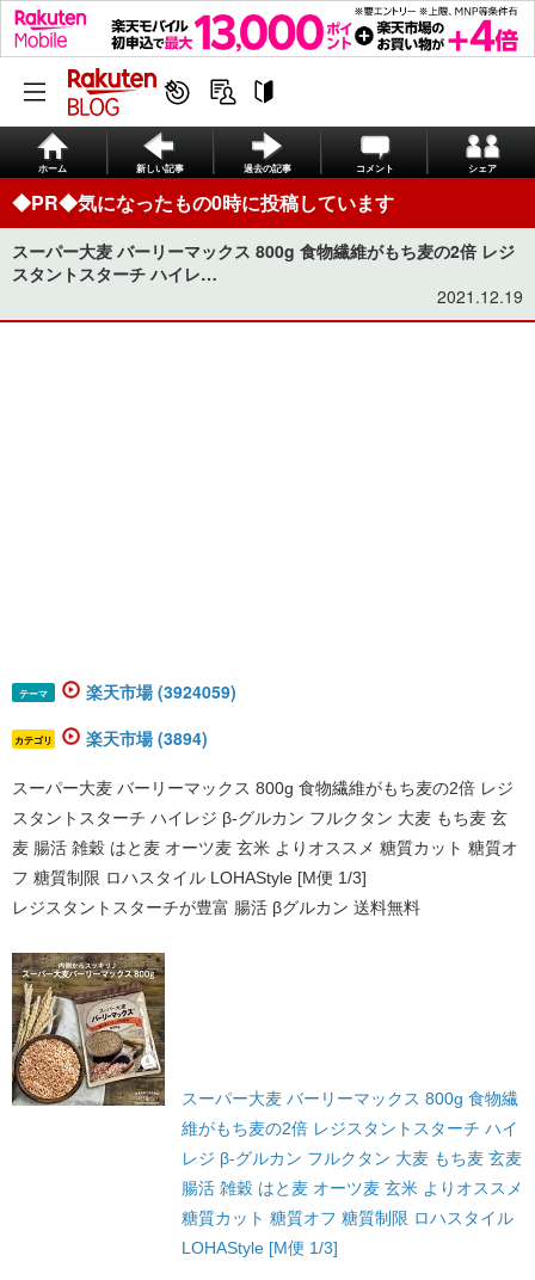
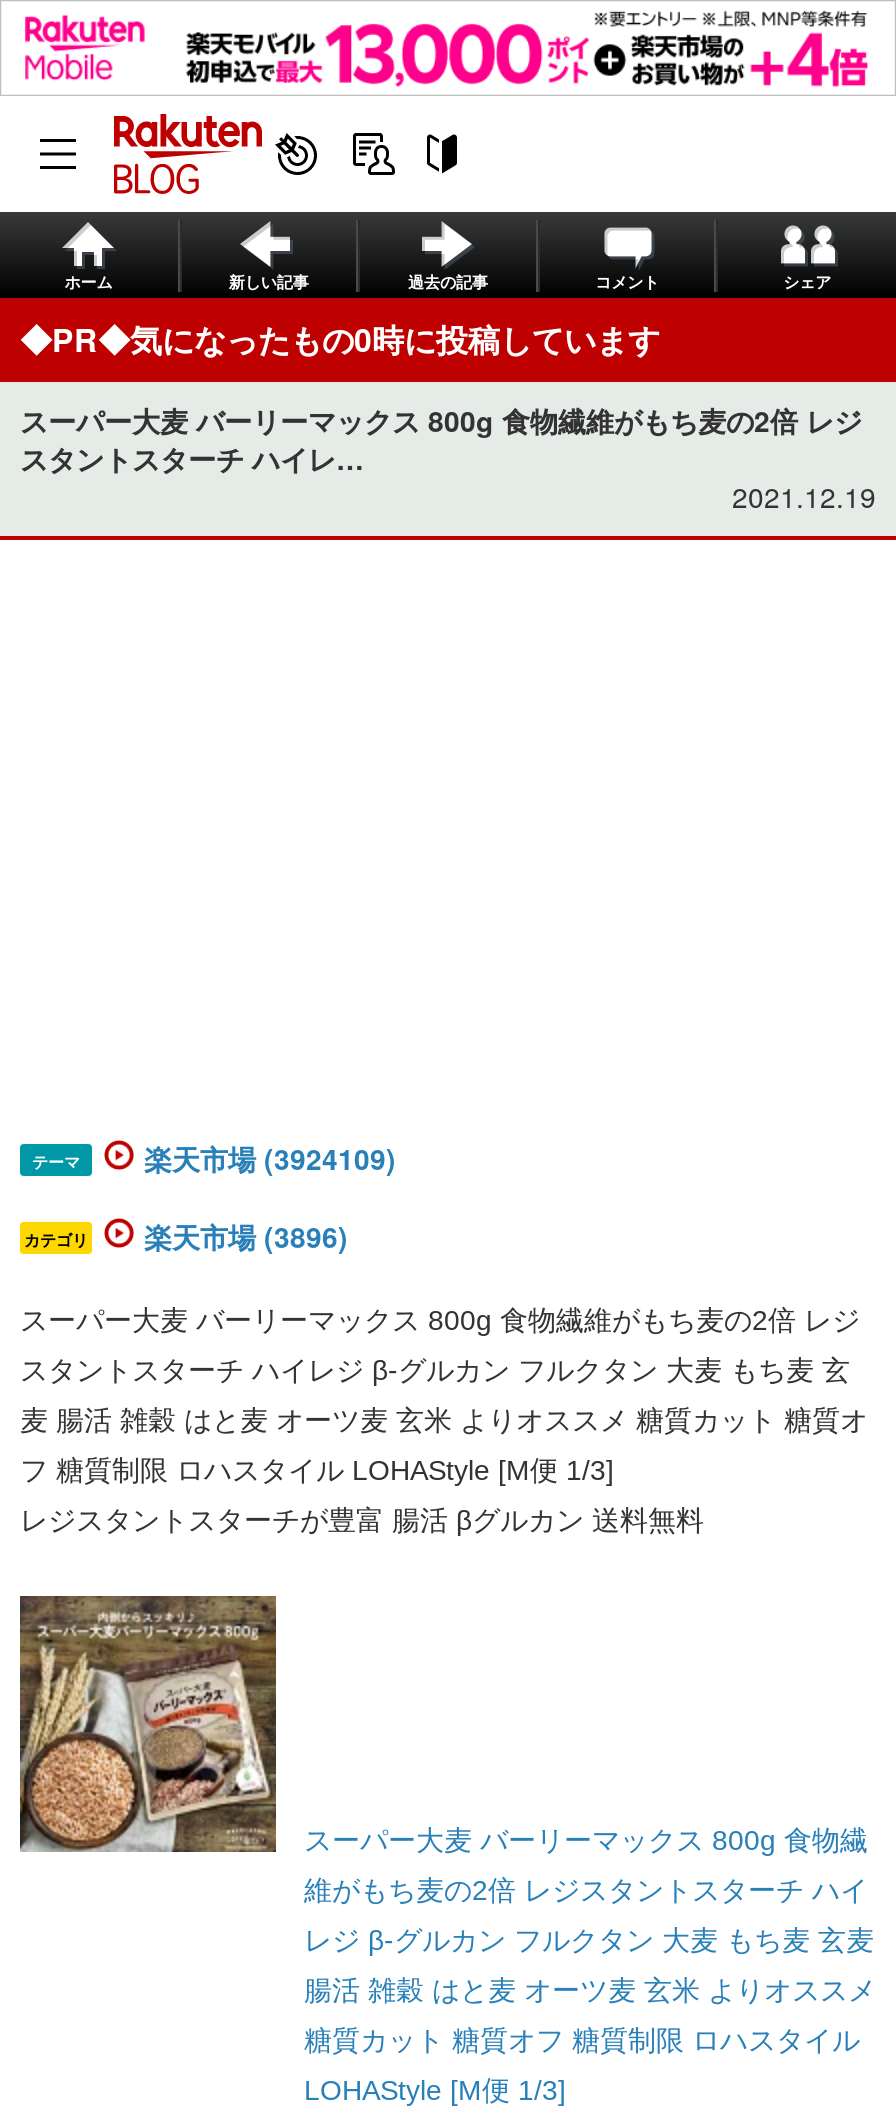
- 楽天市場 (3924059)
+ 楽天市場 (3924109)

- 楽天市場 (3894)
+ 楽天市場 (3896)
